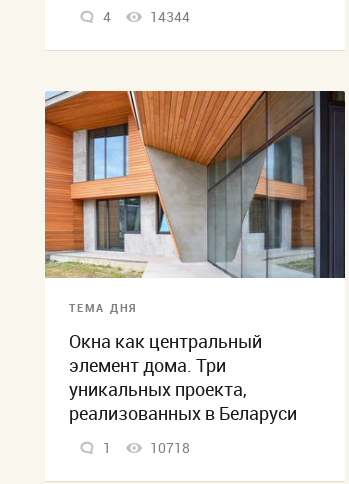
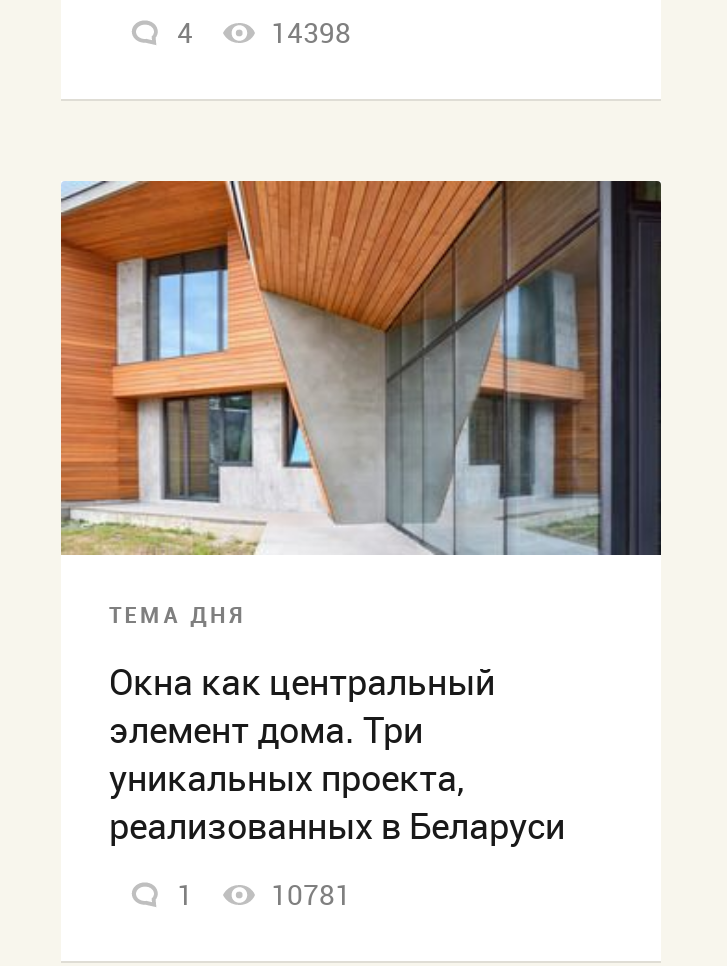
- 14344
+ 14398

- 10718
+ 10781
